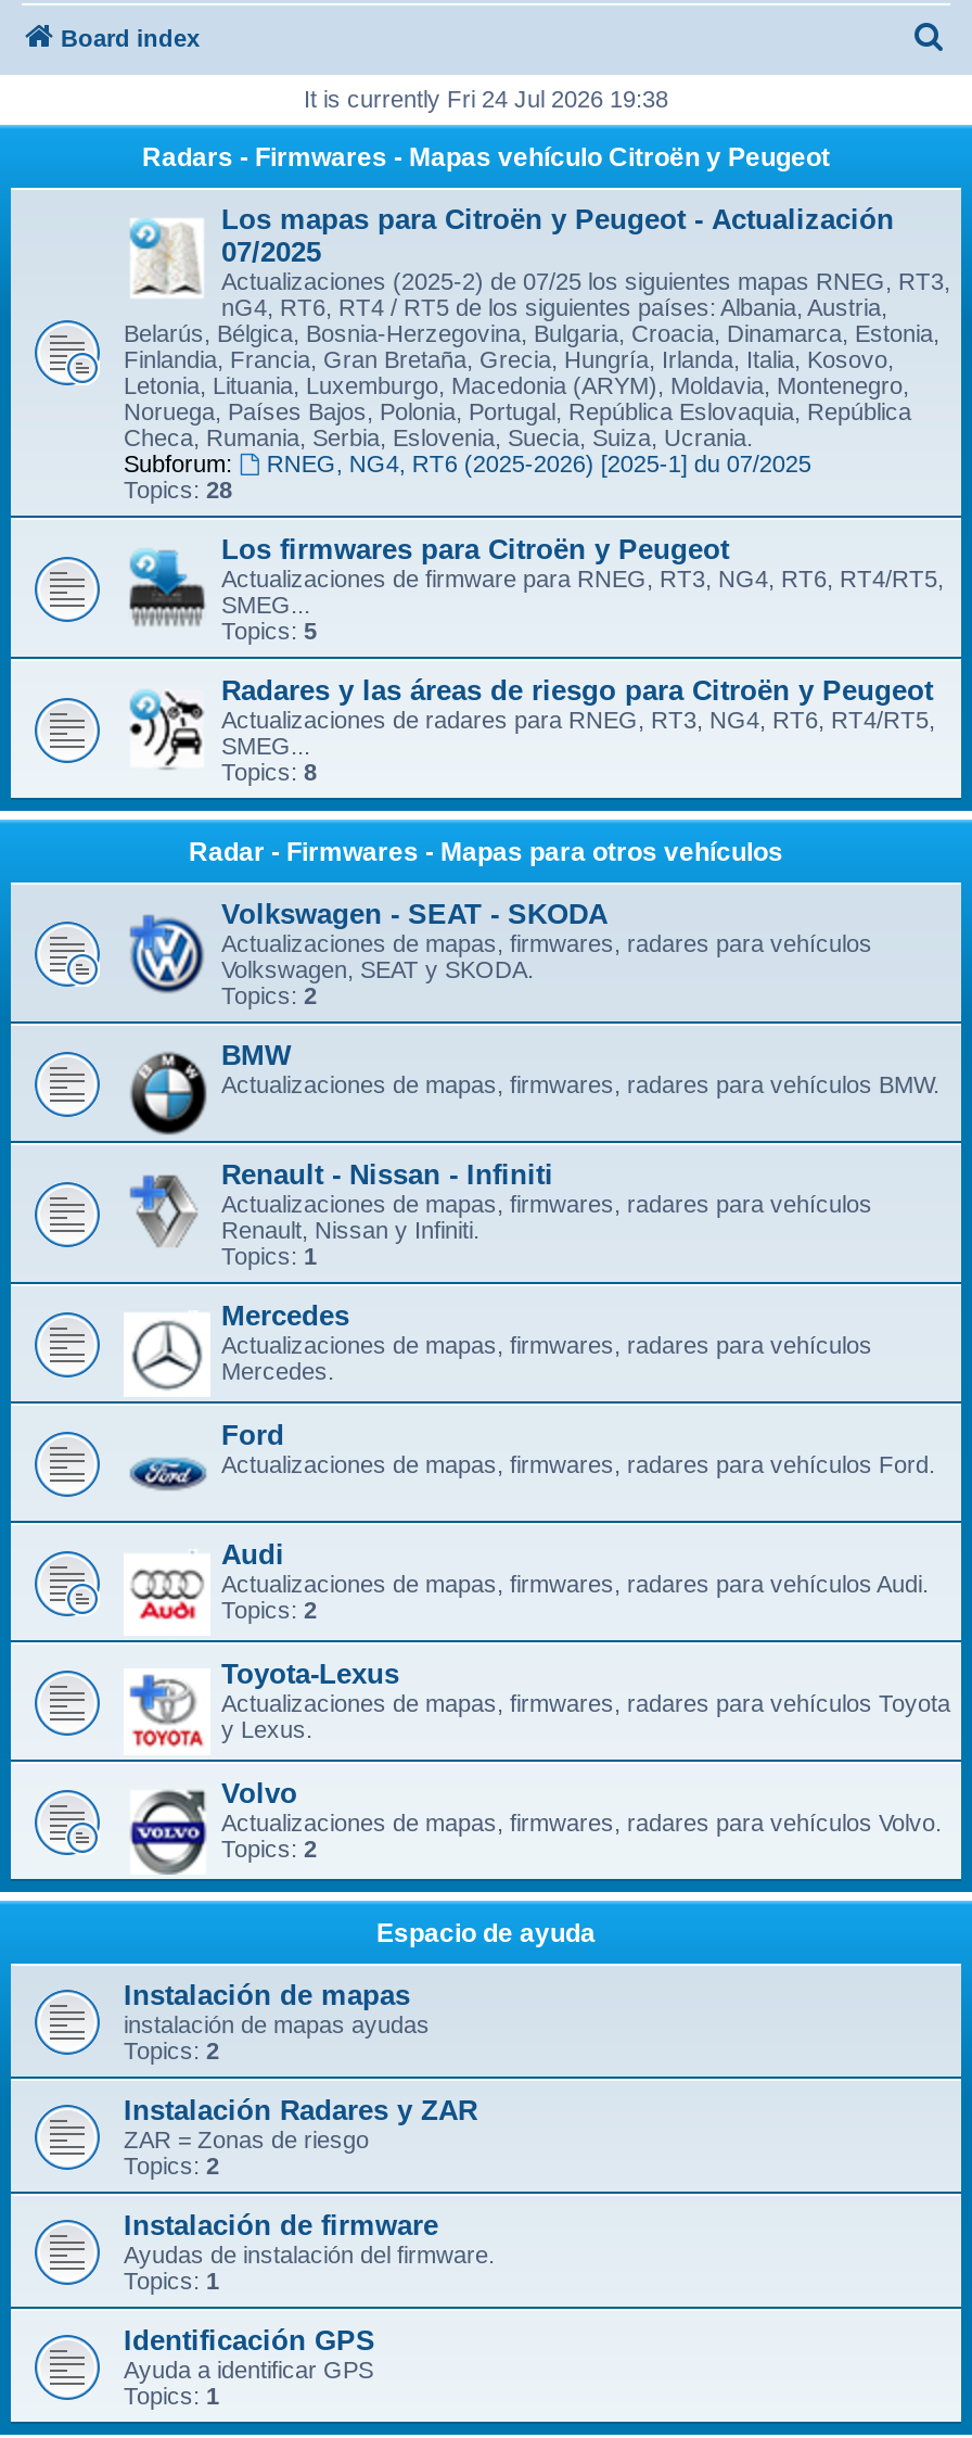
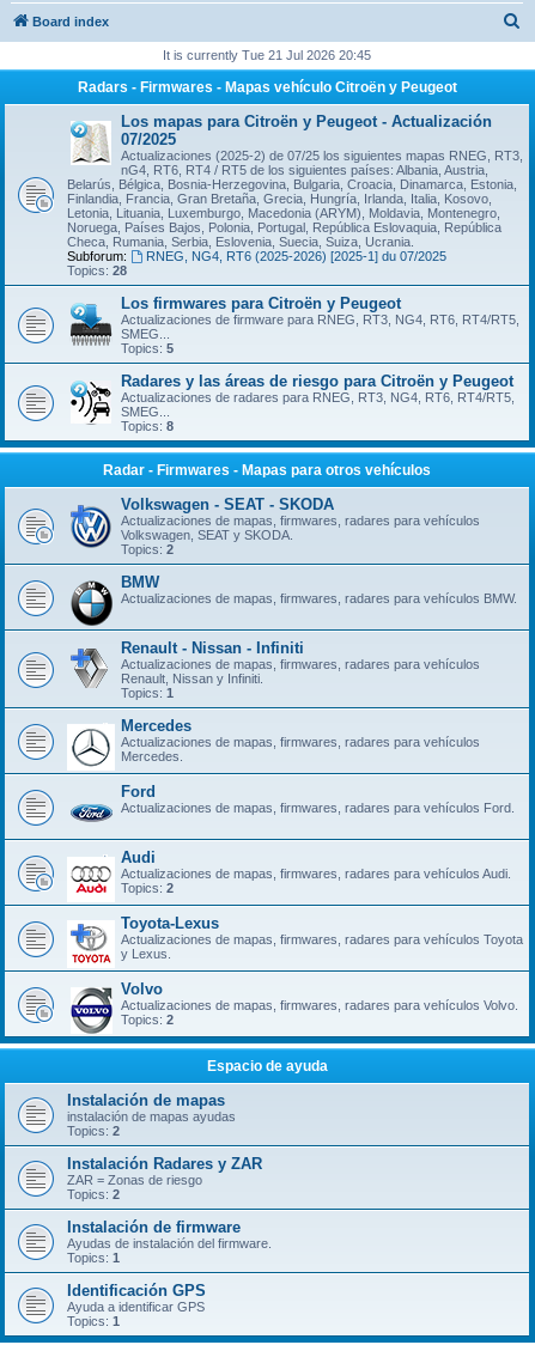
- It is currently Fri 24 Jul 2026 19:38
+ It is currently Tue 21 Jul 2026 20:45
